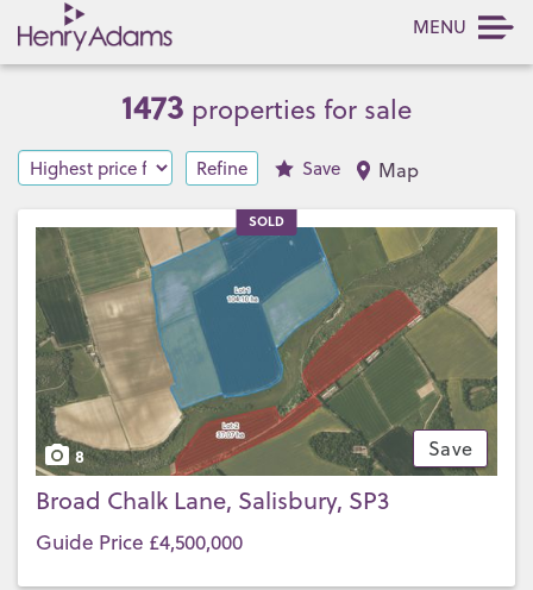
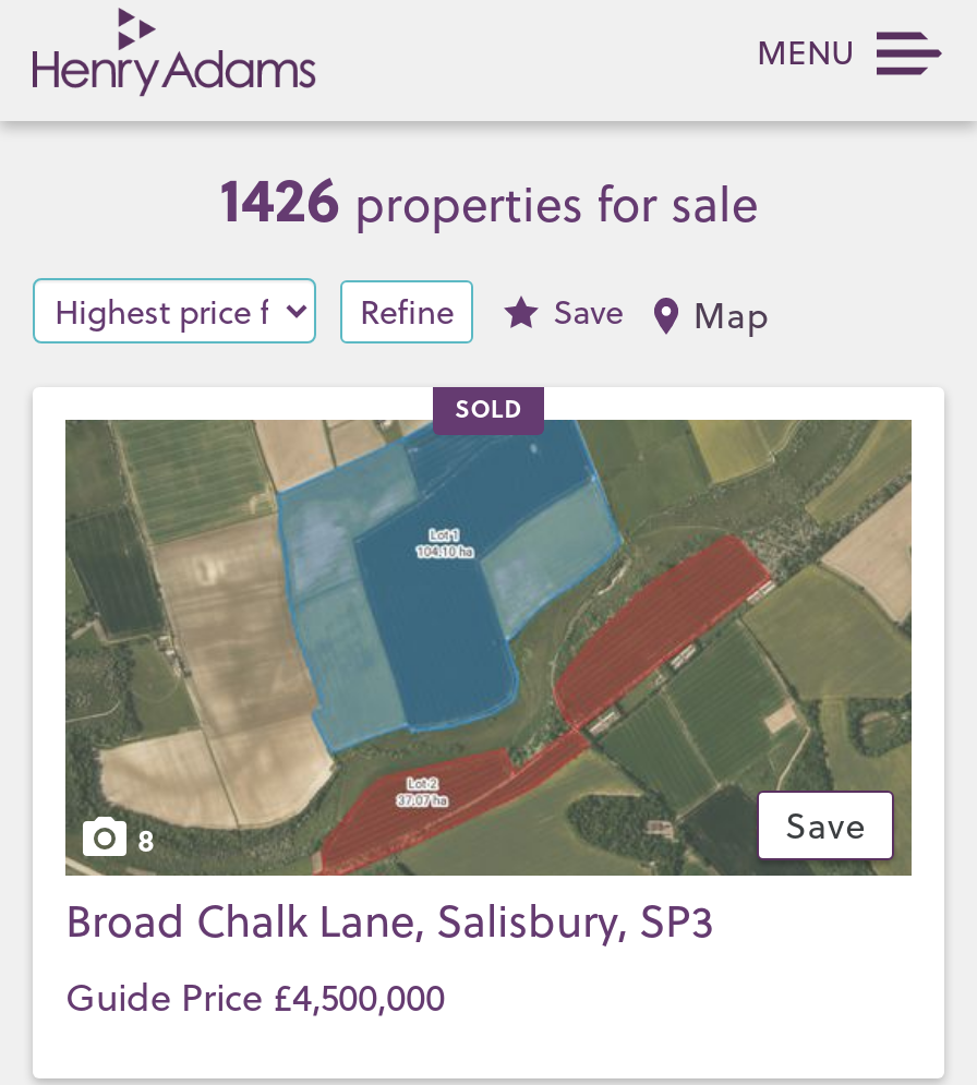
- 1473 properties for sale
+ 1426 properties for sale
